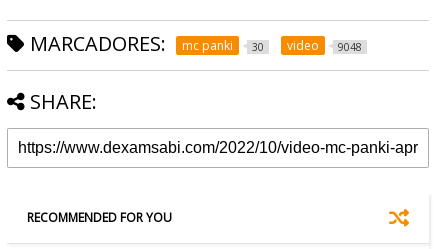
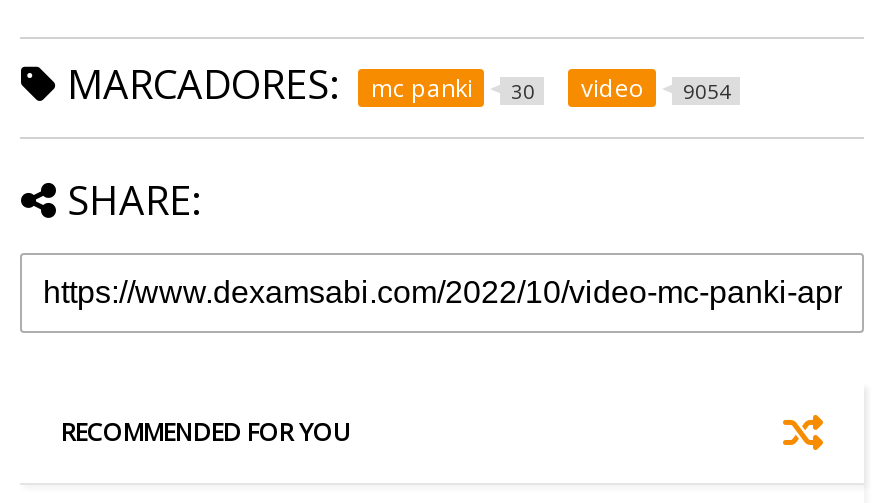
- MARCADORES: mc panki 30 video 9048
+ MARCADORES: mc panki 30 video 9054
